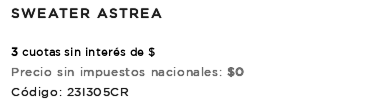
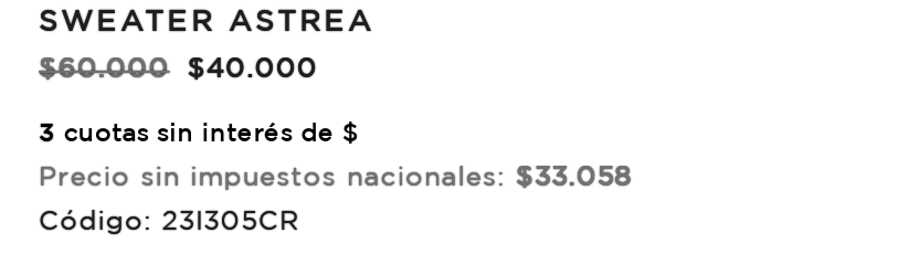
+ $60.000
+ $40.000

- Precio sin impuestos nacionales: $0
+ Precio sin impuestos nacionales: $33.058
